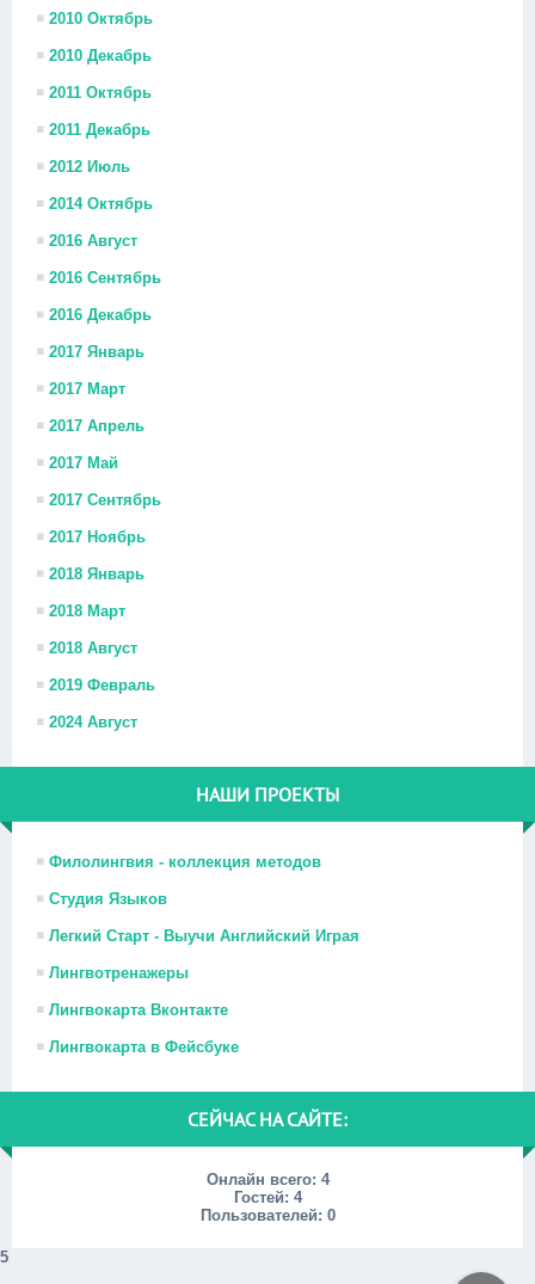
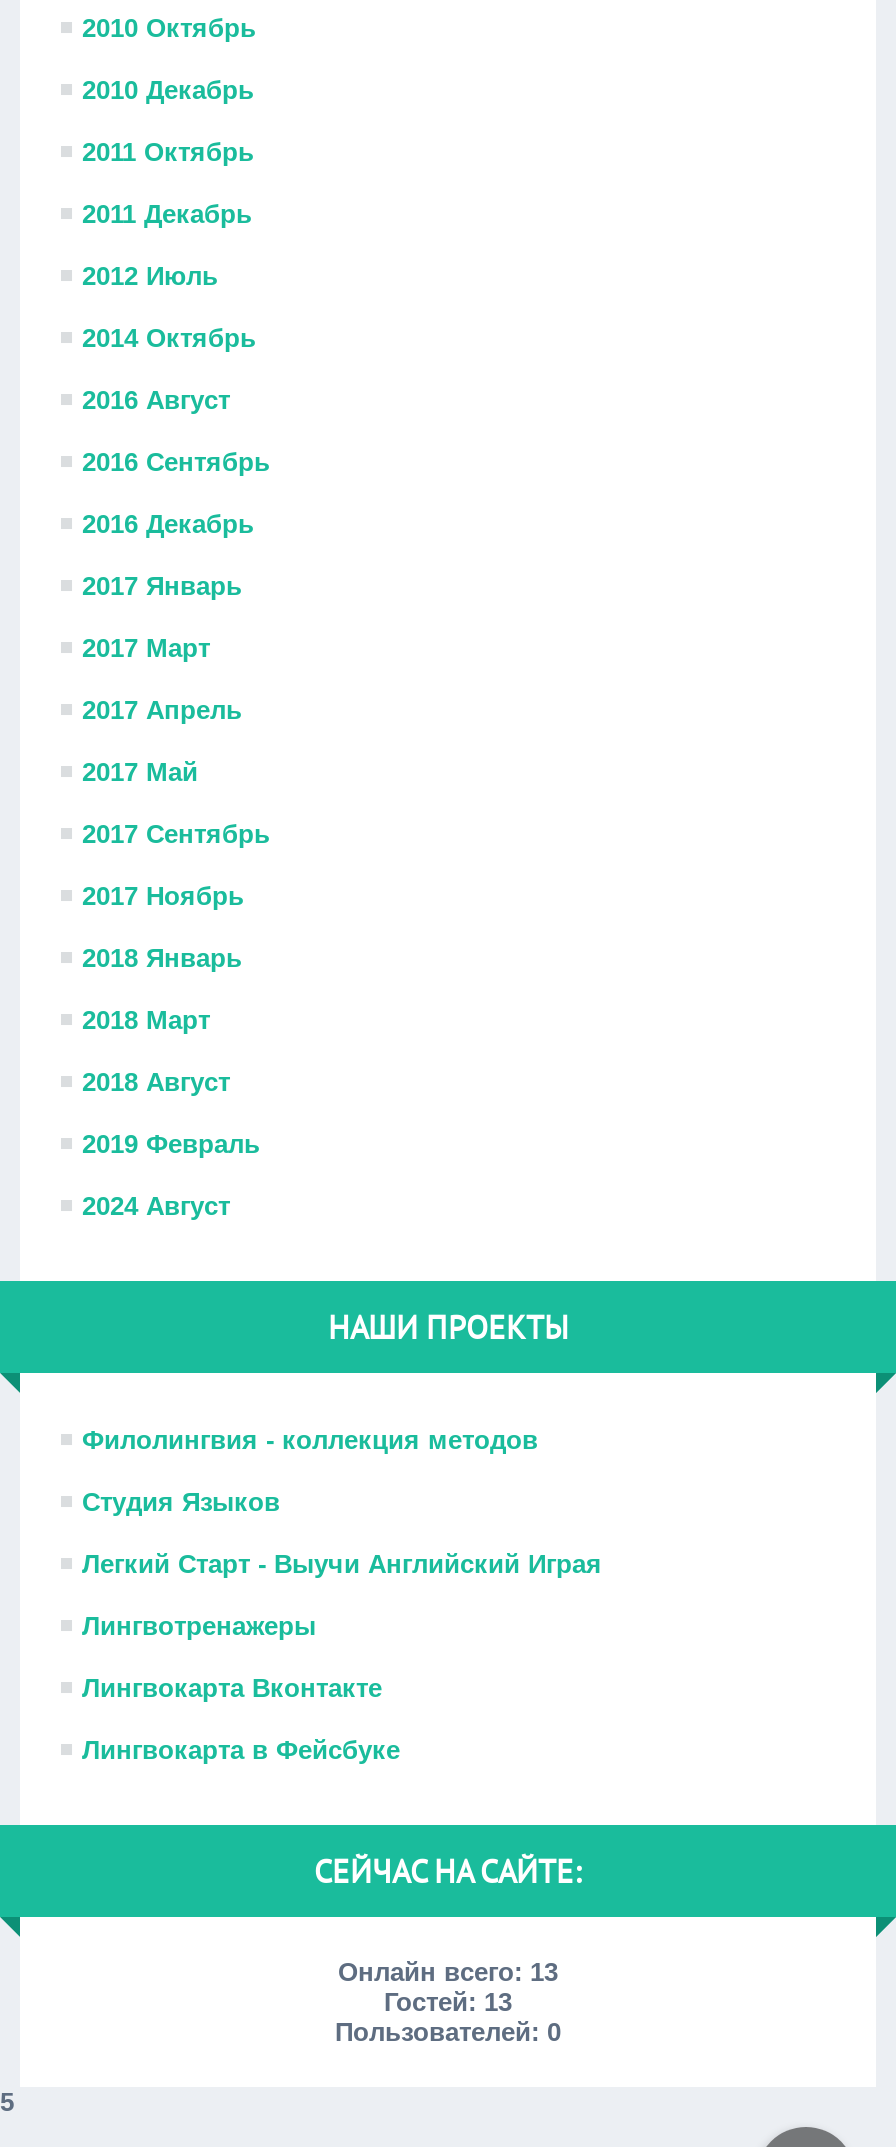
- Онлайн всего: 4
+ Онлайн всего: 13

- Гостей: 4
+ Гостей: 13
